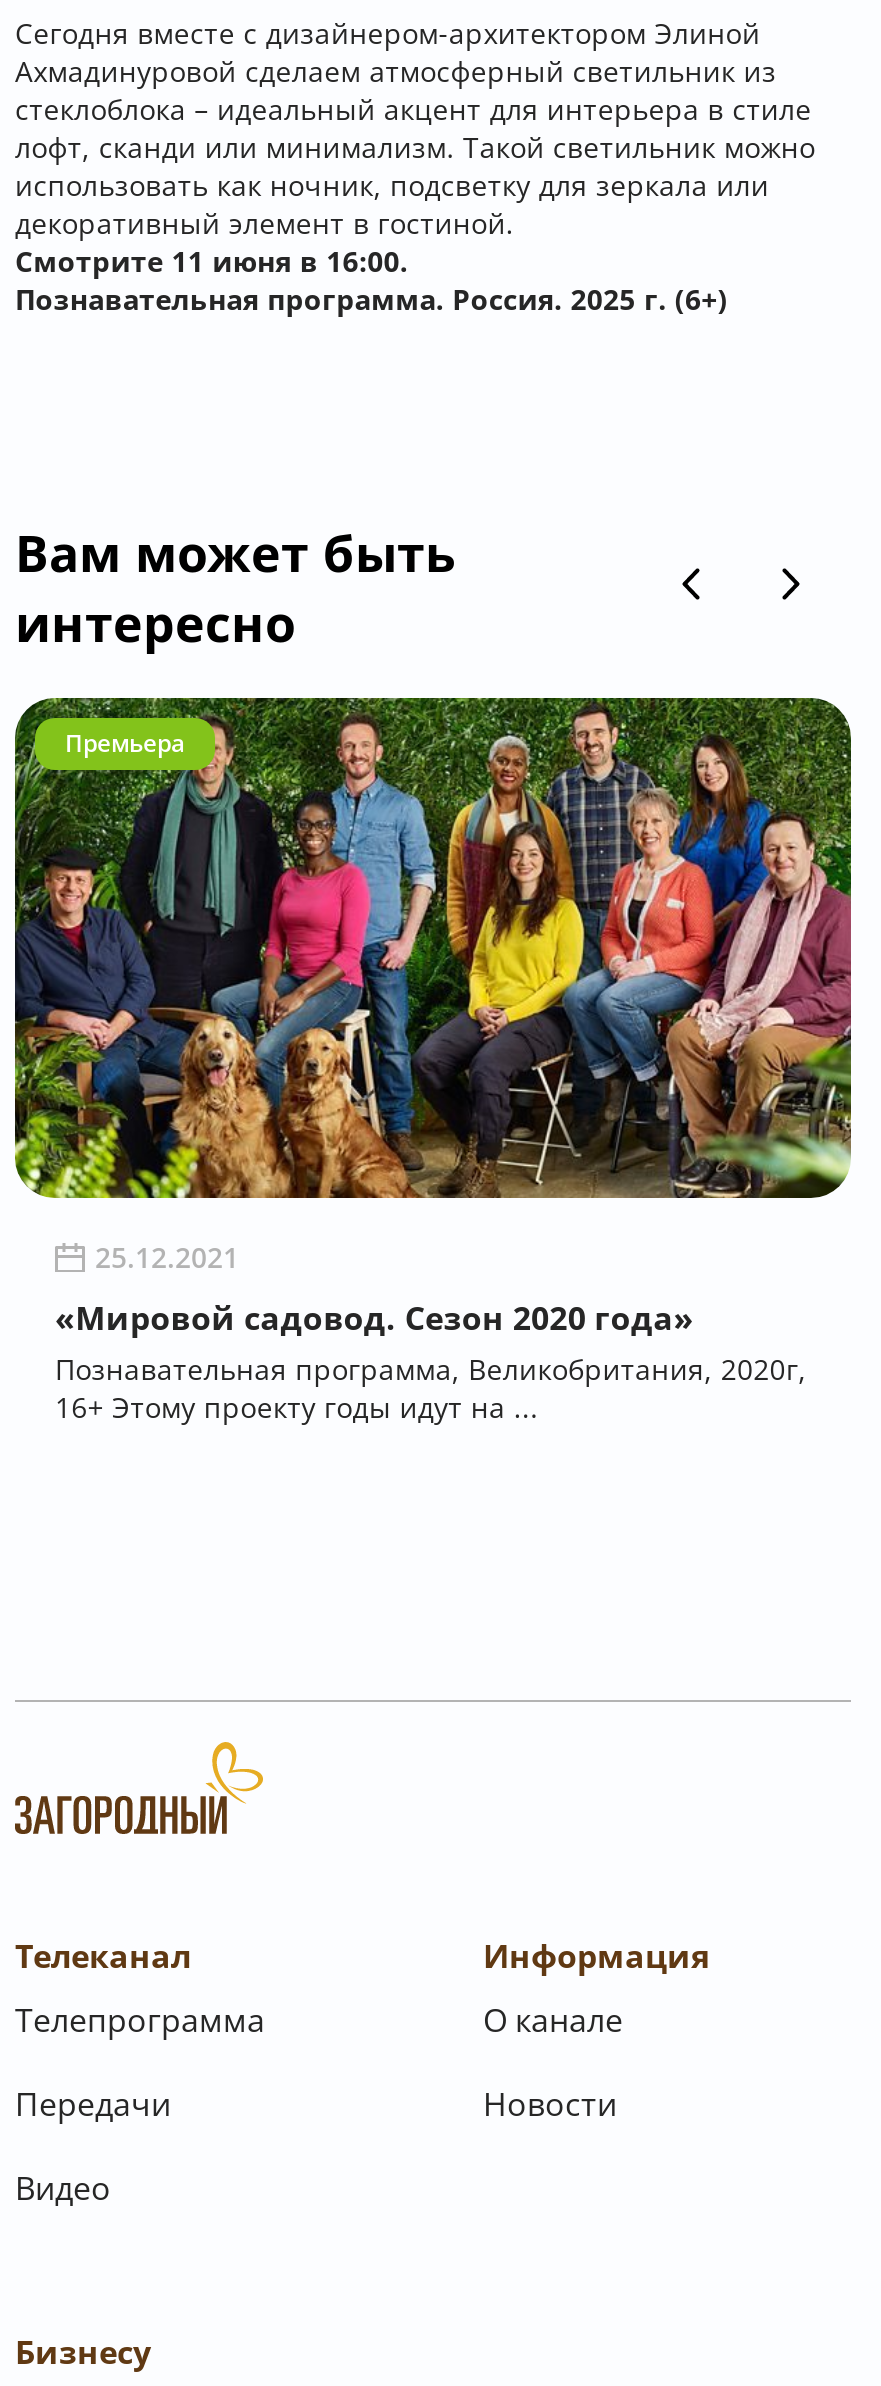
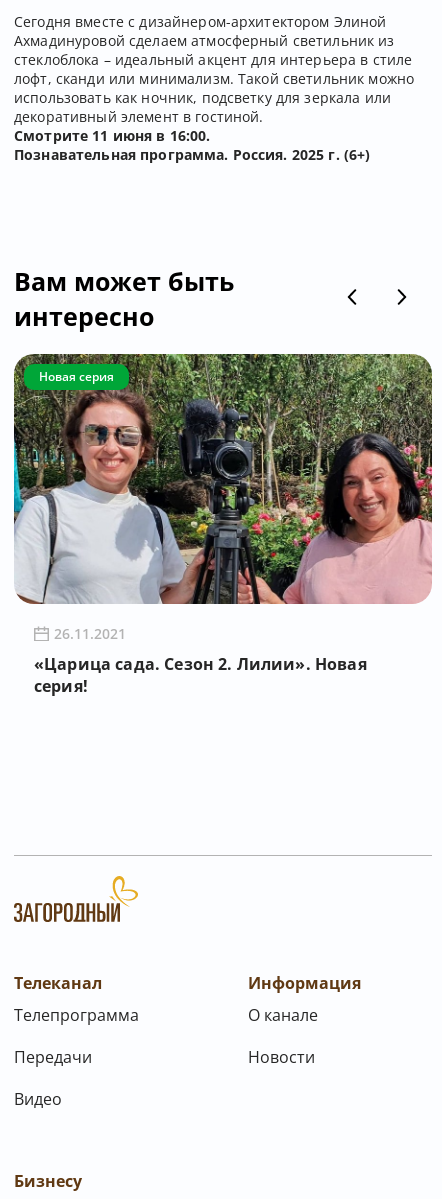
- [image]
- Премьера
+ [image]
+ Новая серия

- 25.12.2021
+ 26.11.2021

- «Мировой садовод. Сезон 2020 года»
- Познавательная программа, Великобритания, 2020г,
- 16+ Этому проекту годы идут на ...
+ «Царица сада. Сезон 2. Лилии». Новая
+ серия!
